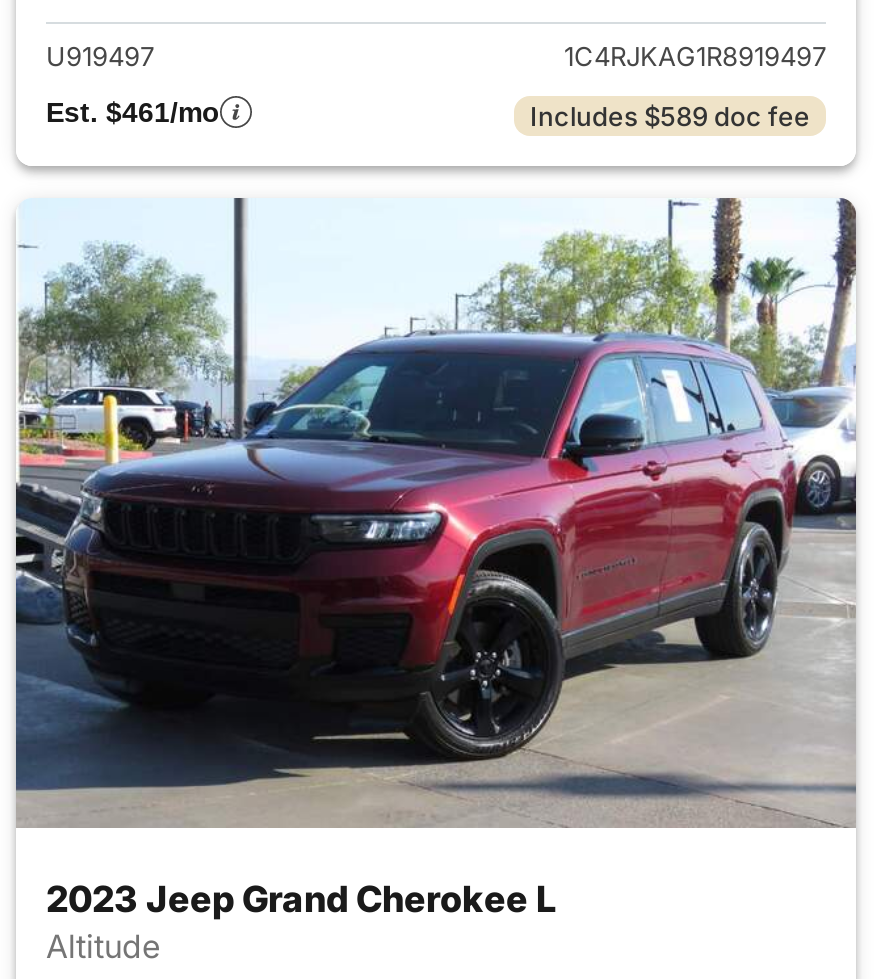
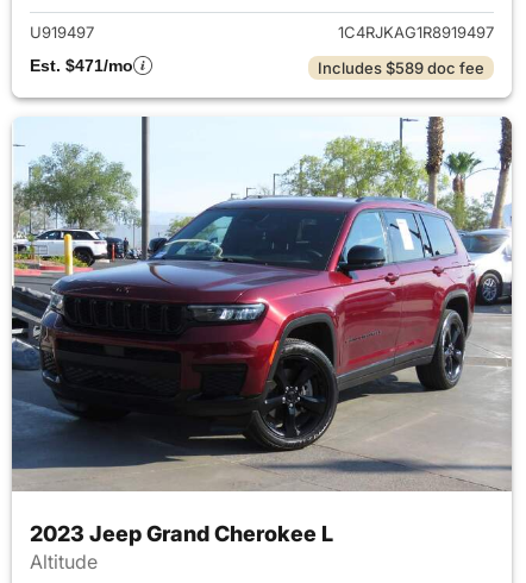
- Est. $461/mo
+ Est. $471/mo
